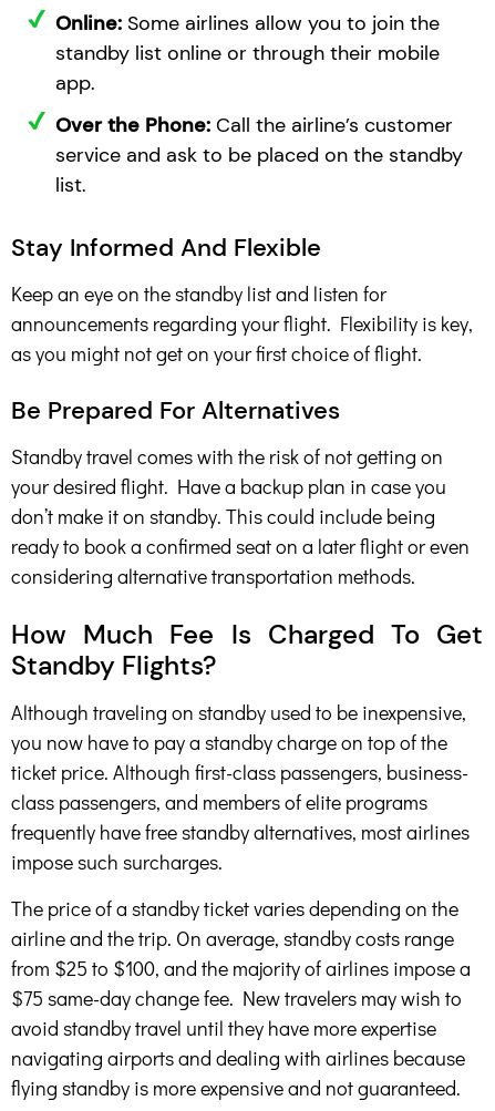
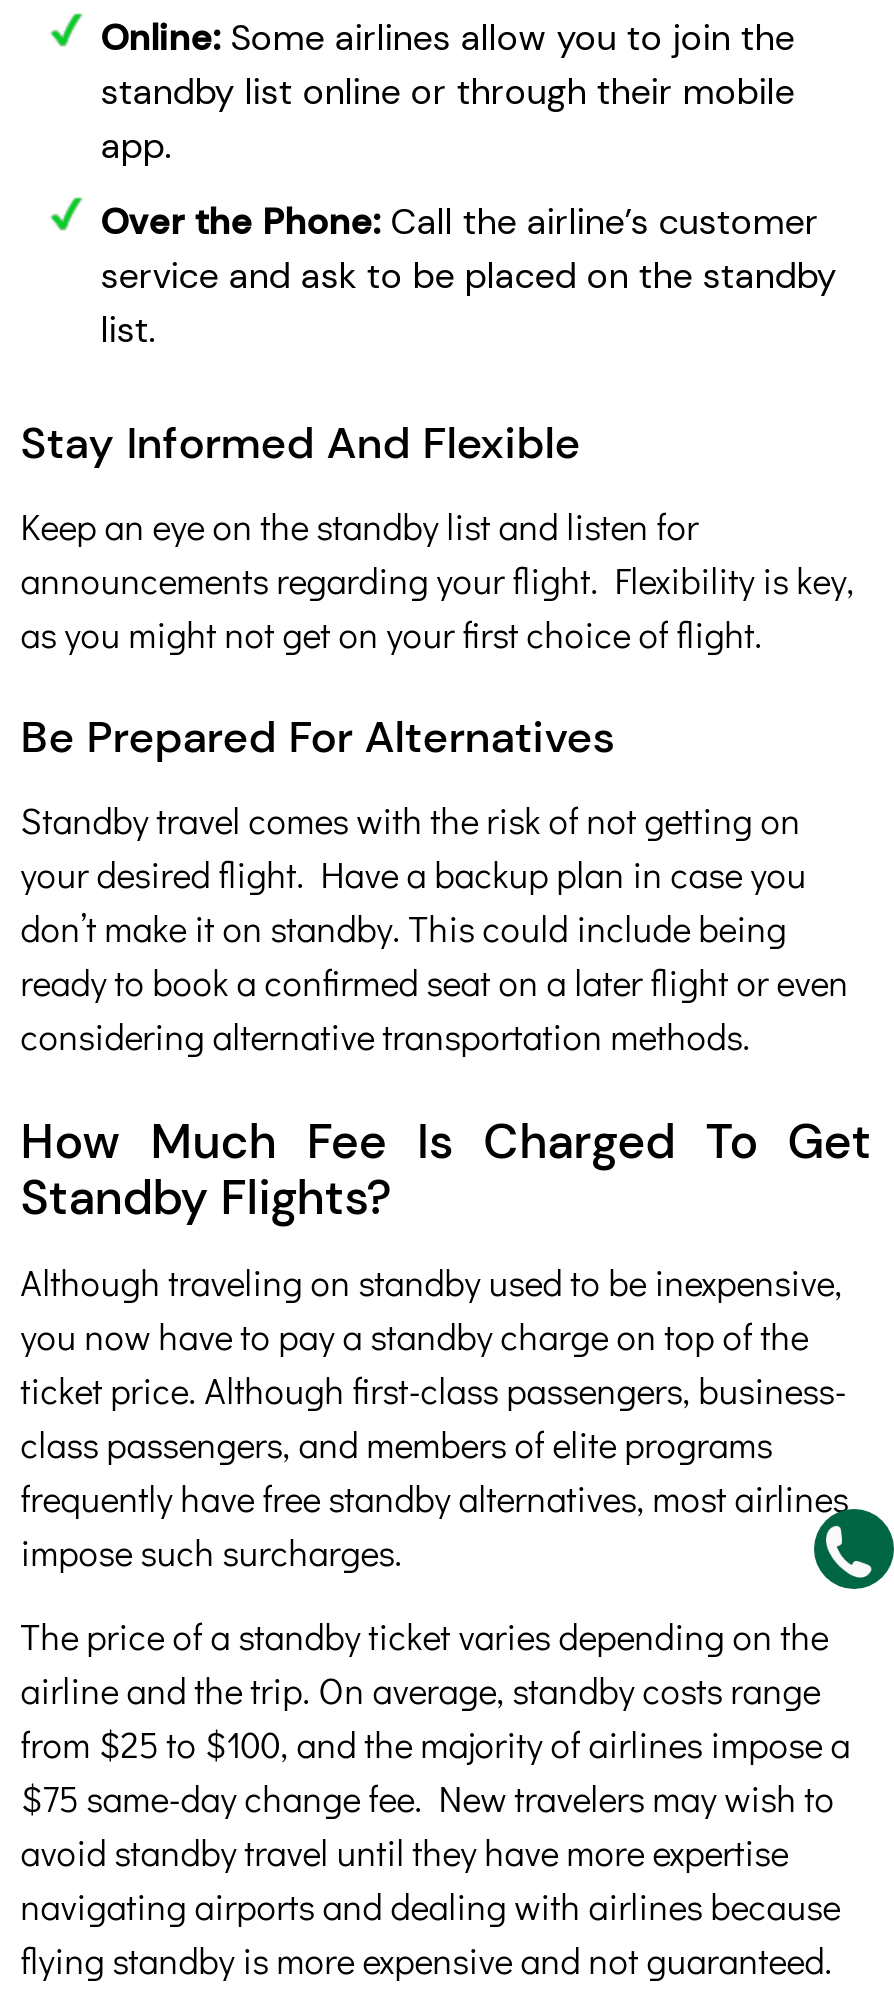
+ [image]
